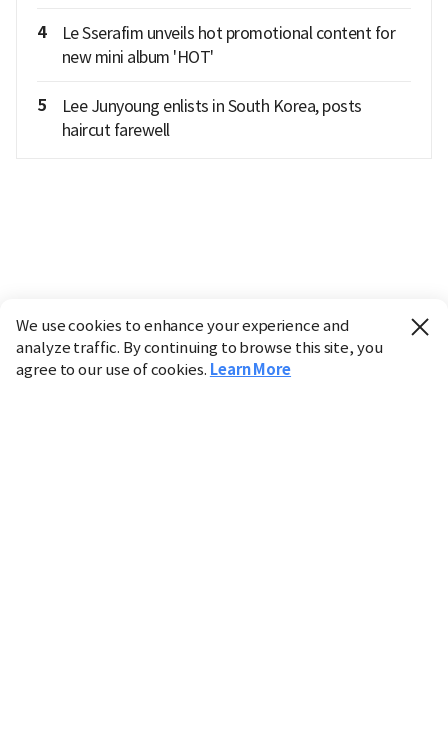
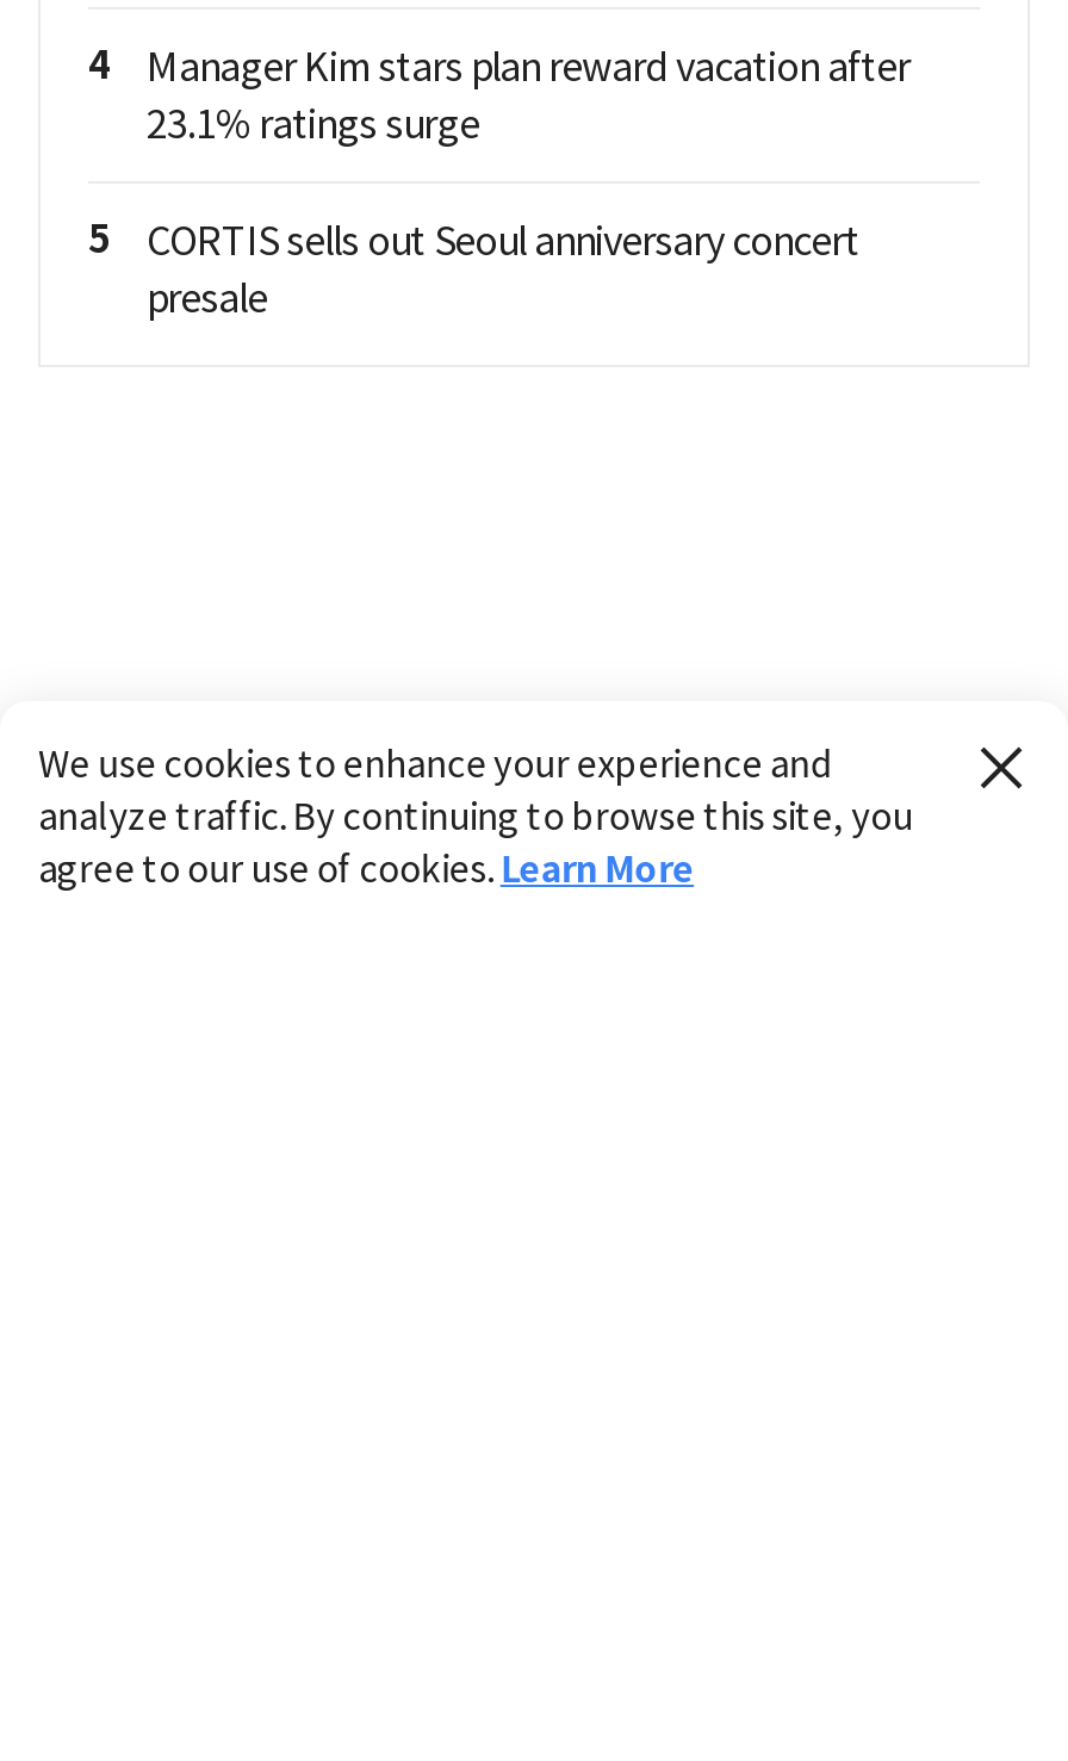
- Le Sserafim unveils hot promotional content for
- new mini album 'HOT'
+ Manager Kim stars plan reward vacation after
+ 23.1% ratings surge

- Lee Junyoung enlists in South Korea, posts
- haircut farewell
+ CORTIS sells out Seoul anniversary concert
+ presale
